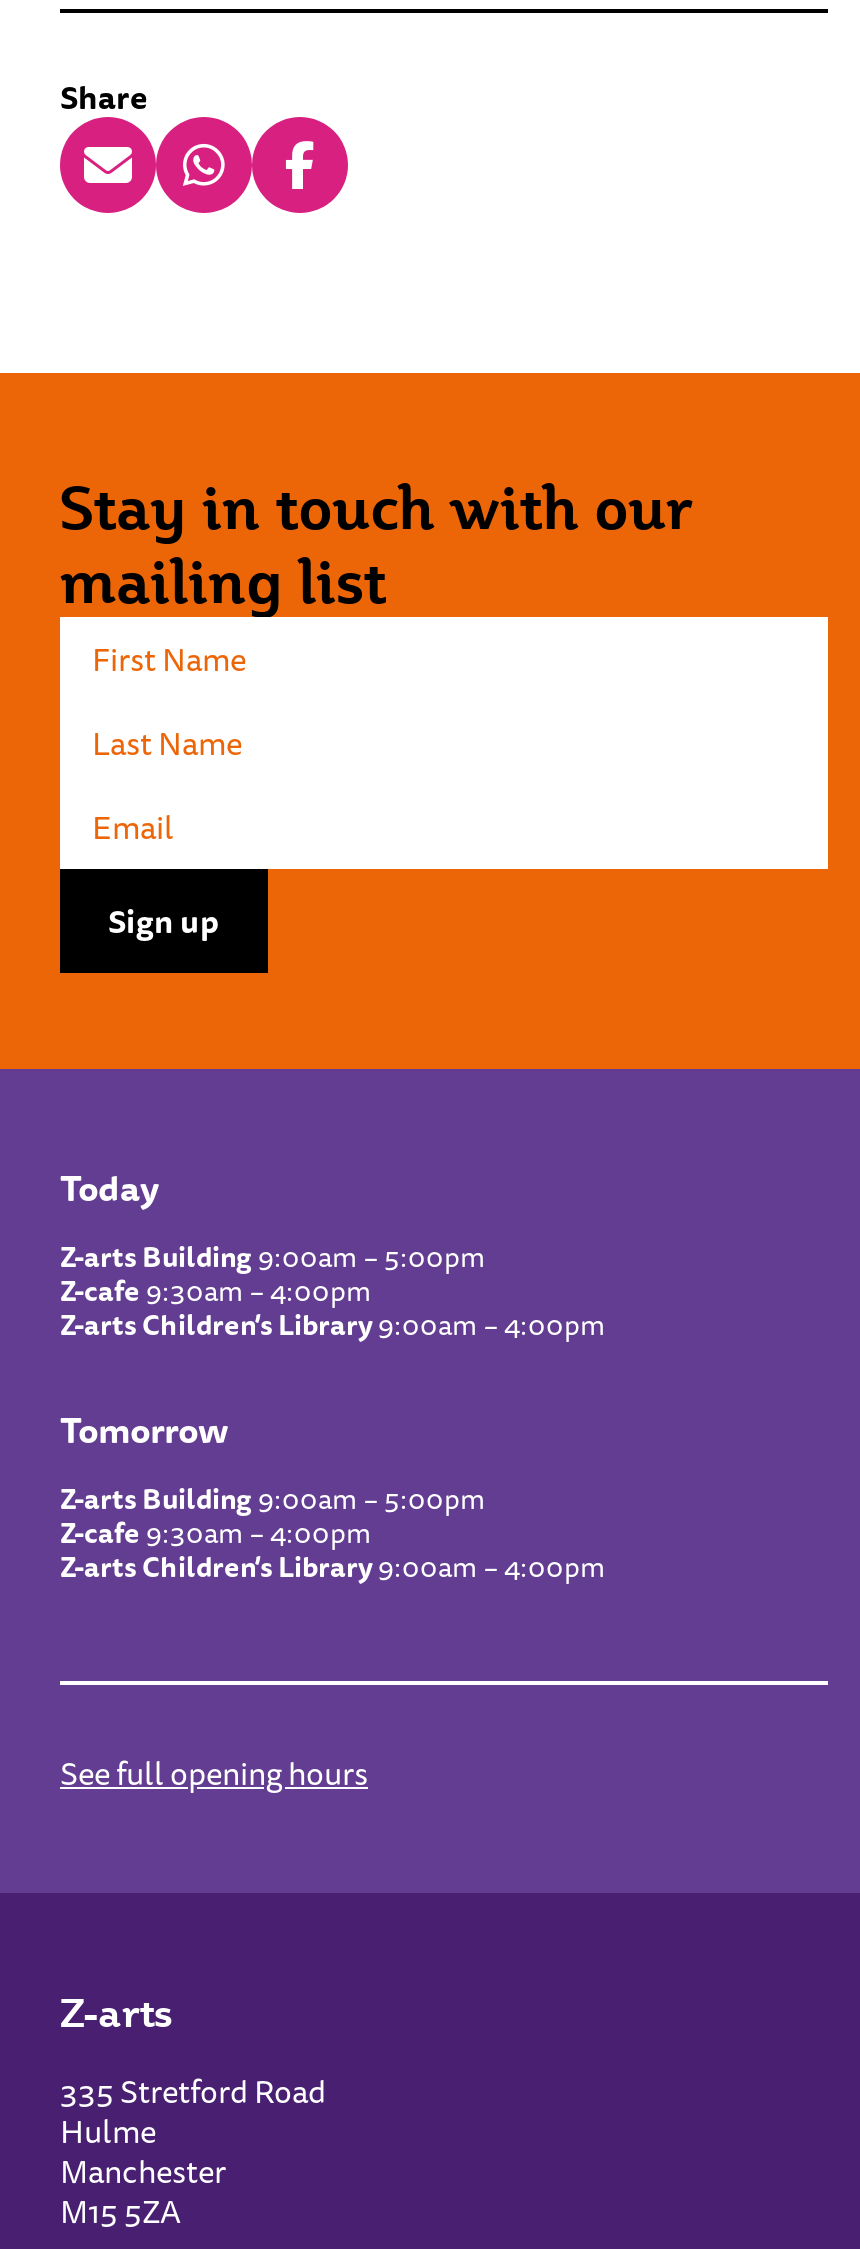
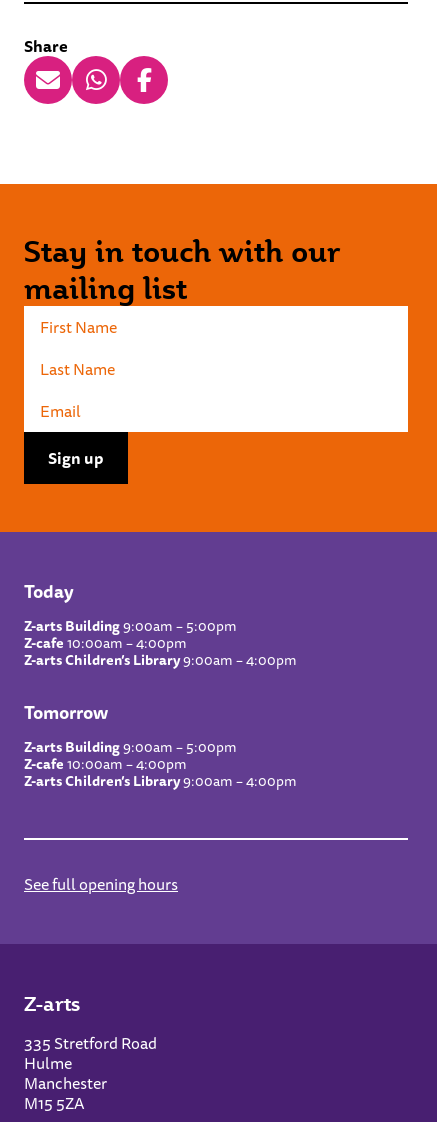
- Z-cafe 9:30am – 4:00pm
+ Z-cafe 10:00am – 4:00pm

- Z-cafe 9:30am – 4:00pm
+ Z-cafe 10:00am – 4:00pm
